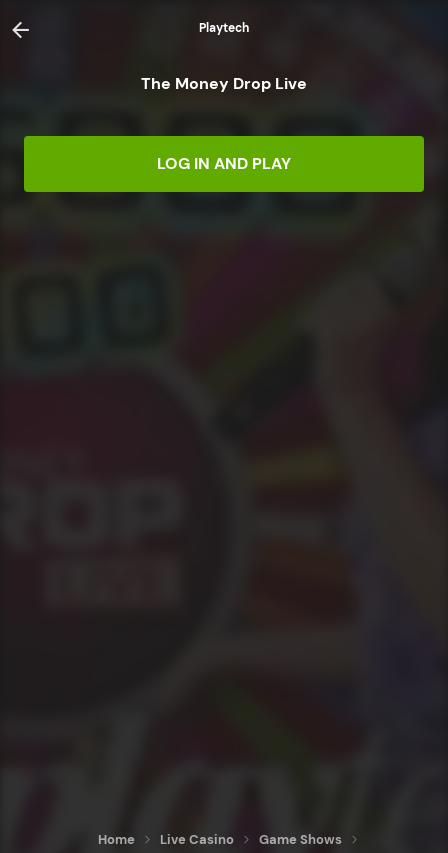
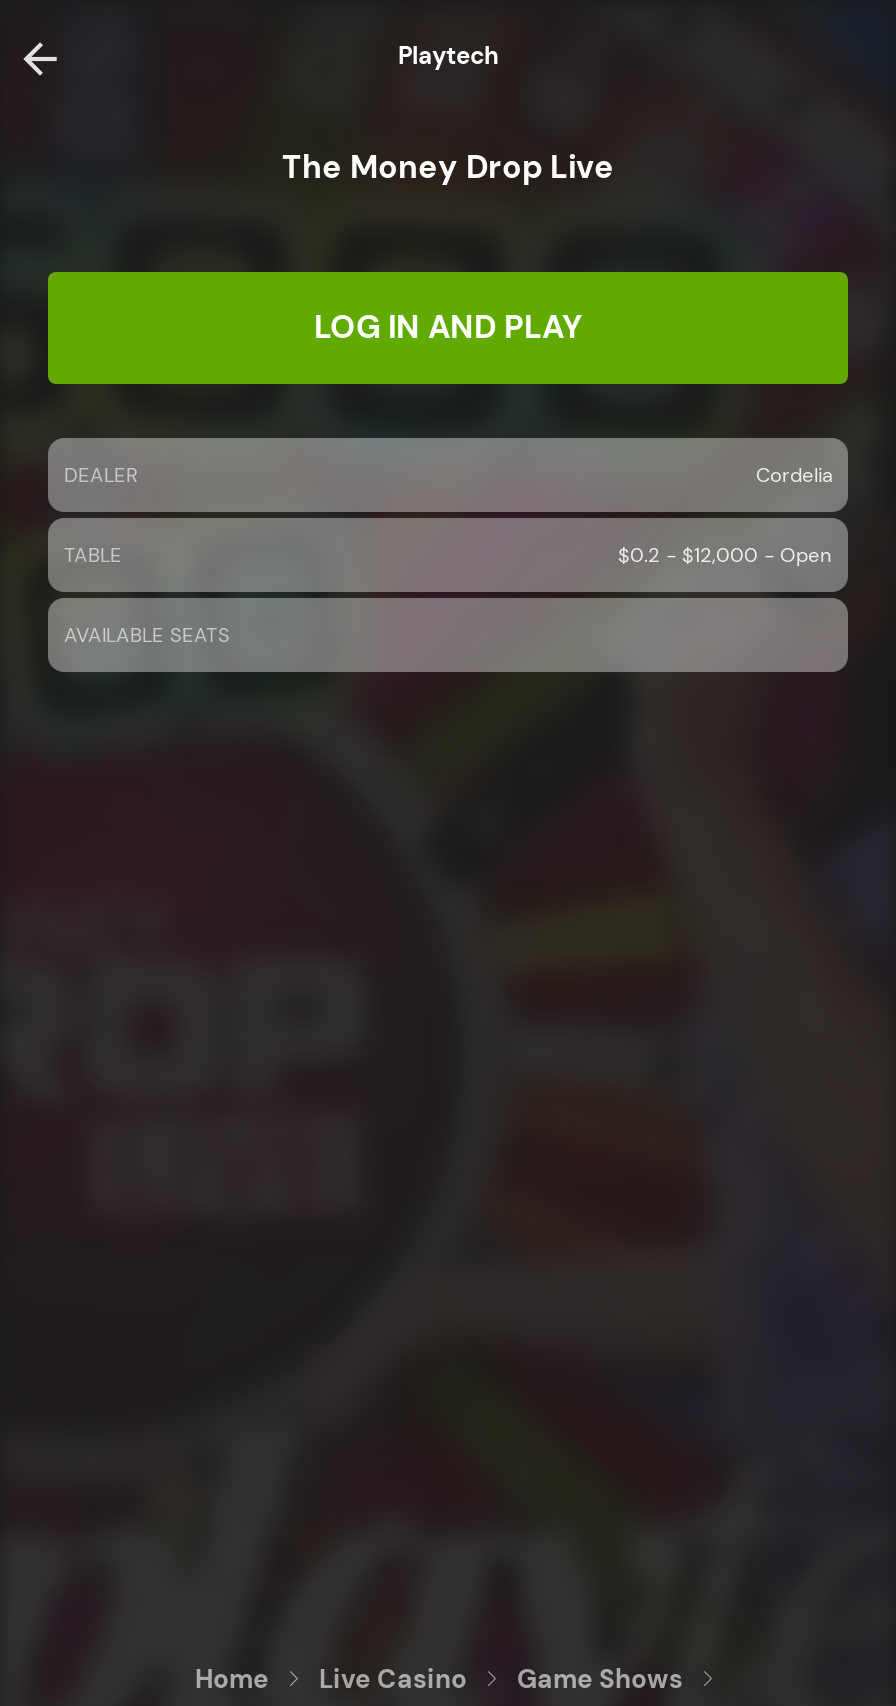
+ [image]
+ DEALER
+ Cordelia
+ TABLE
+ $0.2 - $12,000 - Open
+ AVAILABLE SEATS
